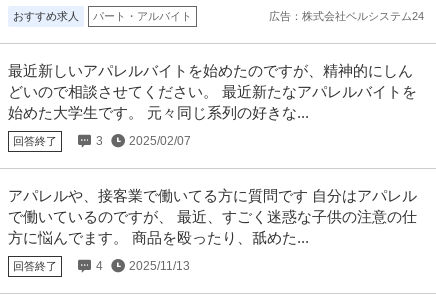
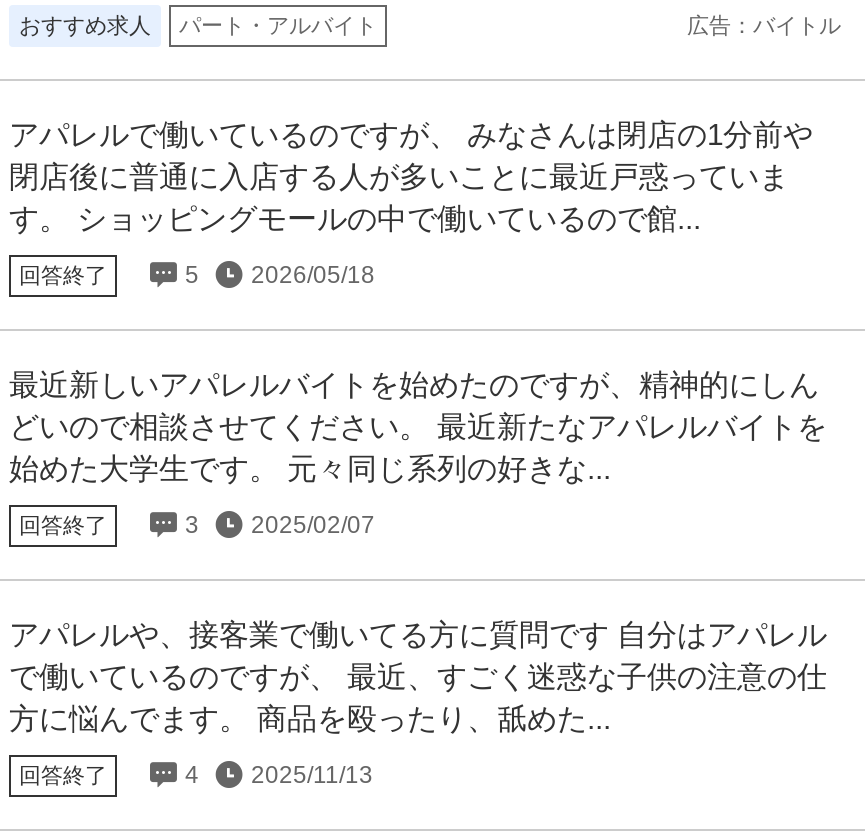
- 広告：株式会社ベルシステム24
+ 広告：バイトル
+ アパレルで働いているのですが、 みなさんは閉店の1分前や
+ 閉店後に普通に入店する人が多いことに最近戸惑っていま
+ す。 ショッピングモールの中で働いているので館...
+ 回答終了
+ 5
+ 2026/05/18
